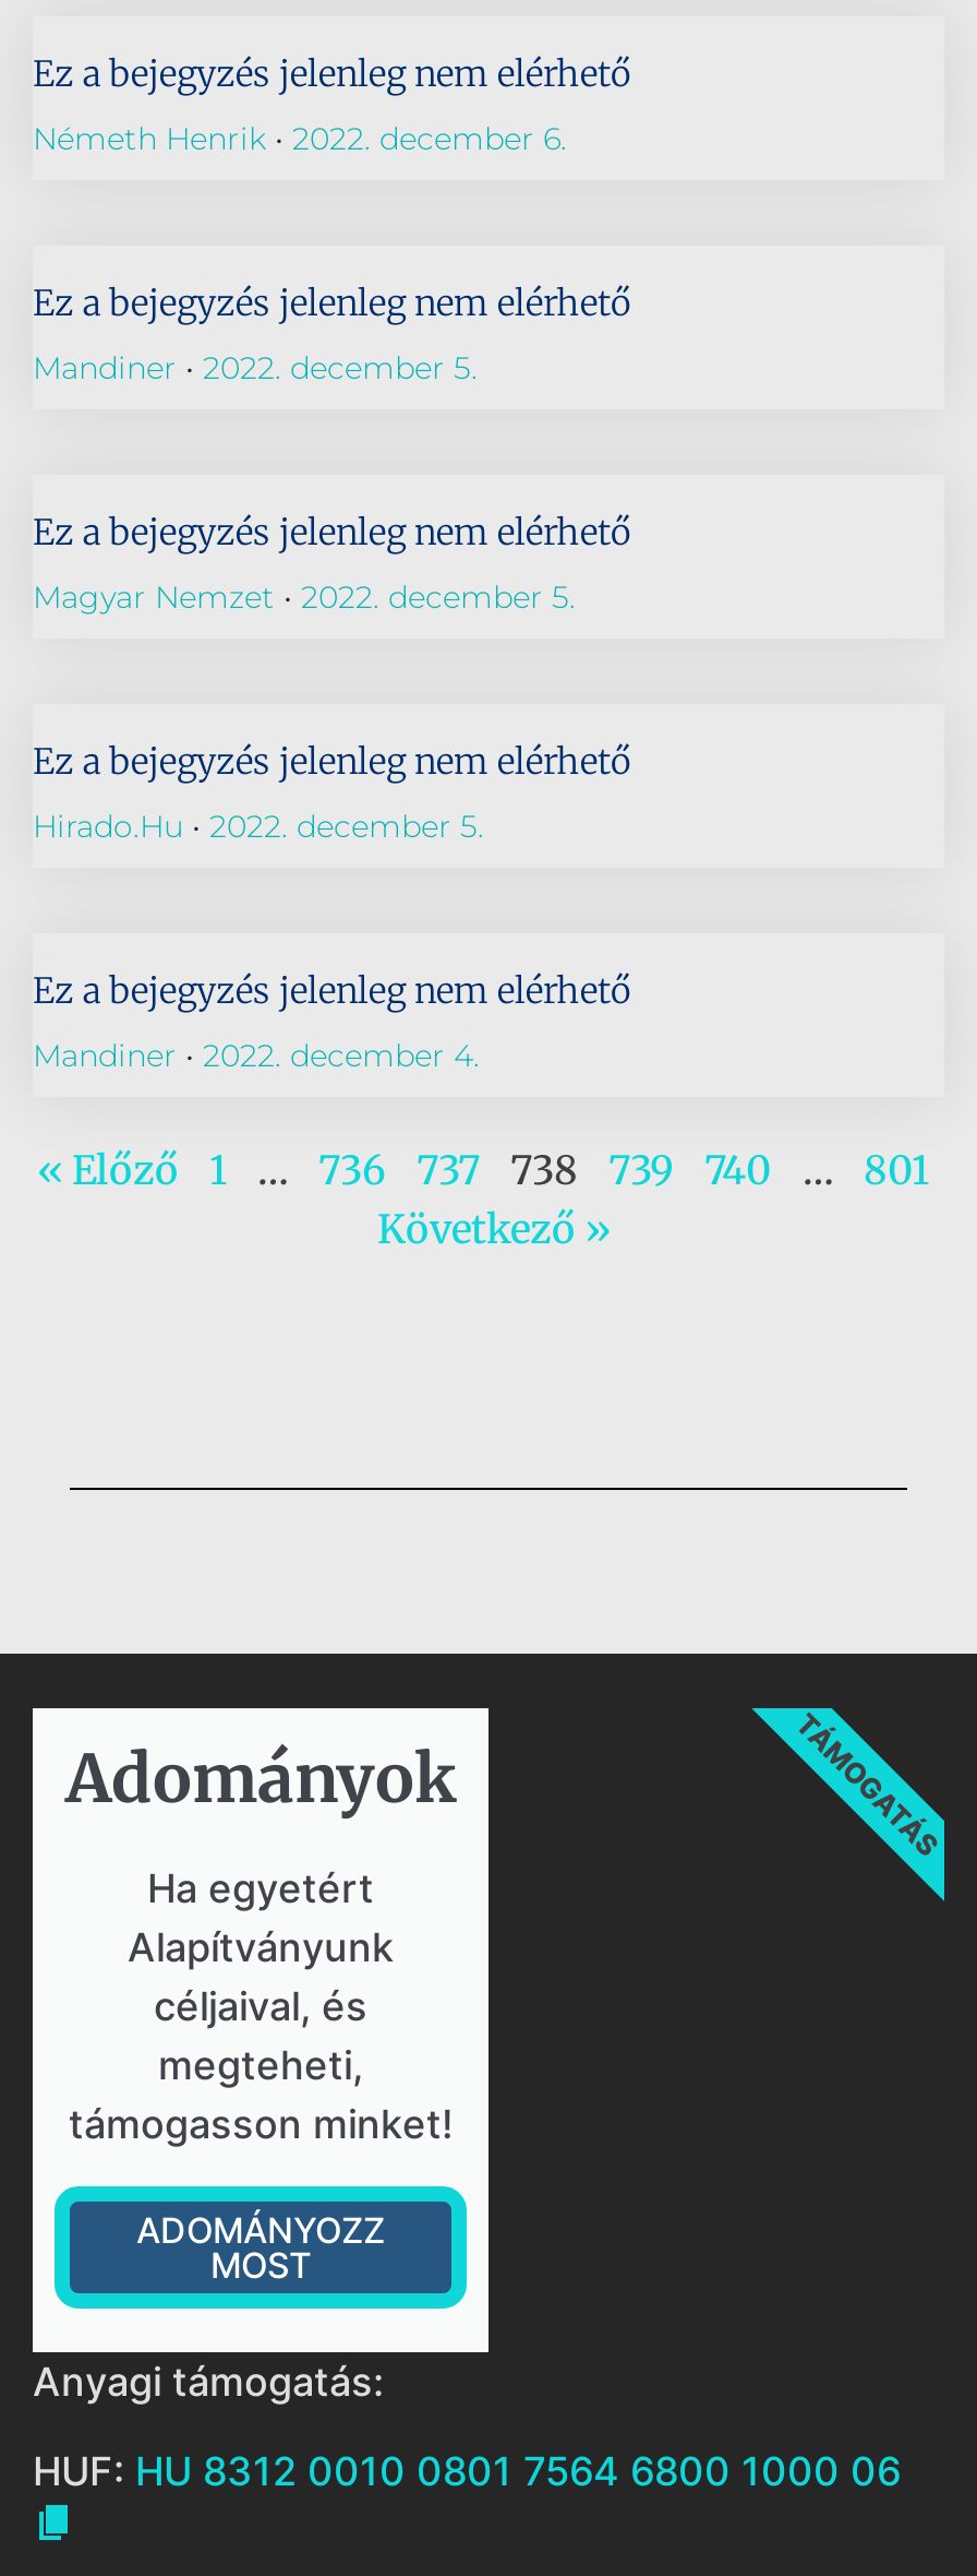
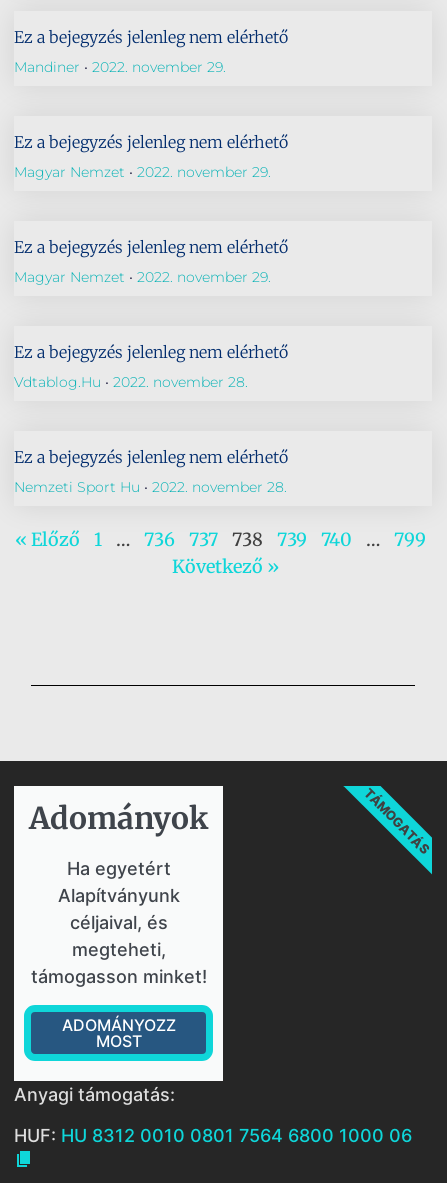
- Németh Henrik 2022. december 6.
+ Mandiner 2022. november 29.

- Mandiner 2022. december 5.
+ Magyar Nemzet 2022. november 29.

- Magyar Nemzet 2022. december 5.
+ Magyar Nemzet 2022. november 29.

- Hirado.hu 2022. december 5.
+ Vdtablog.hu 2022. november 28.

- Mandiner 2022. december 4.
+ Nemzeti Sport Hu 2022. november 28.

- 801
+ 799
